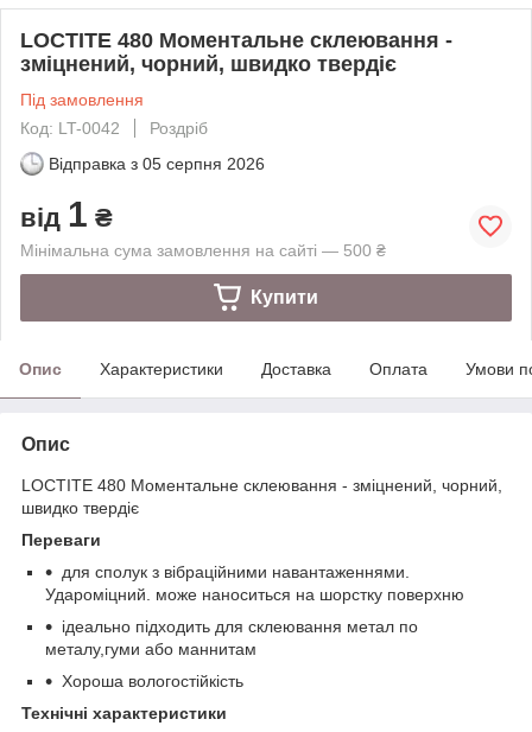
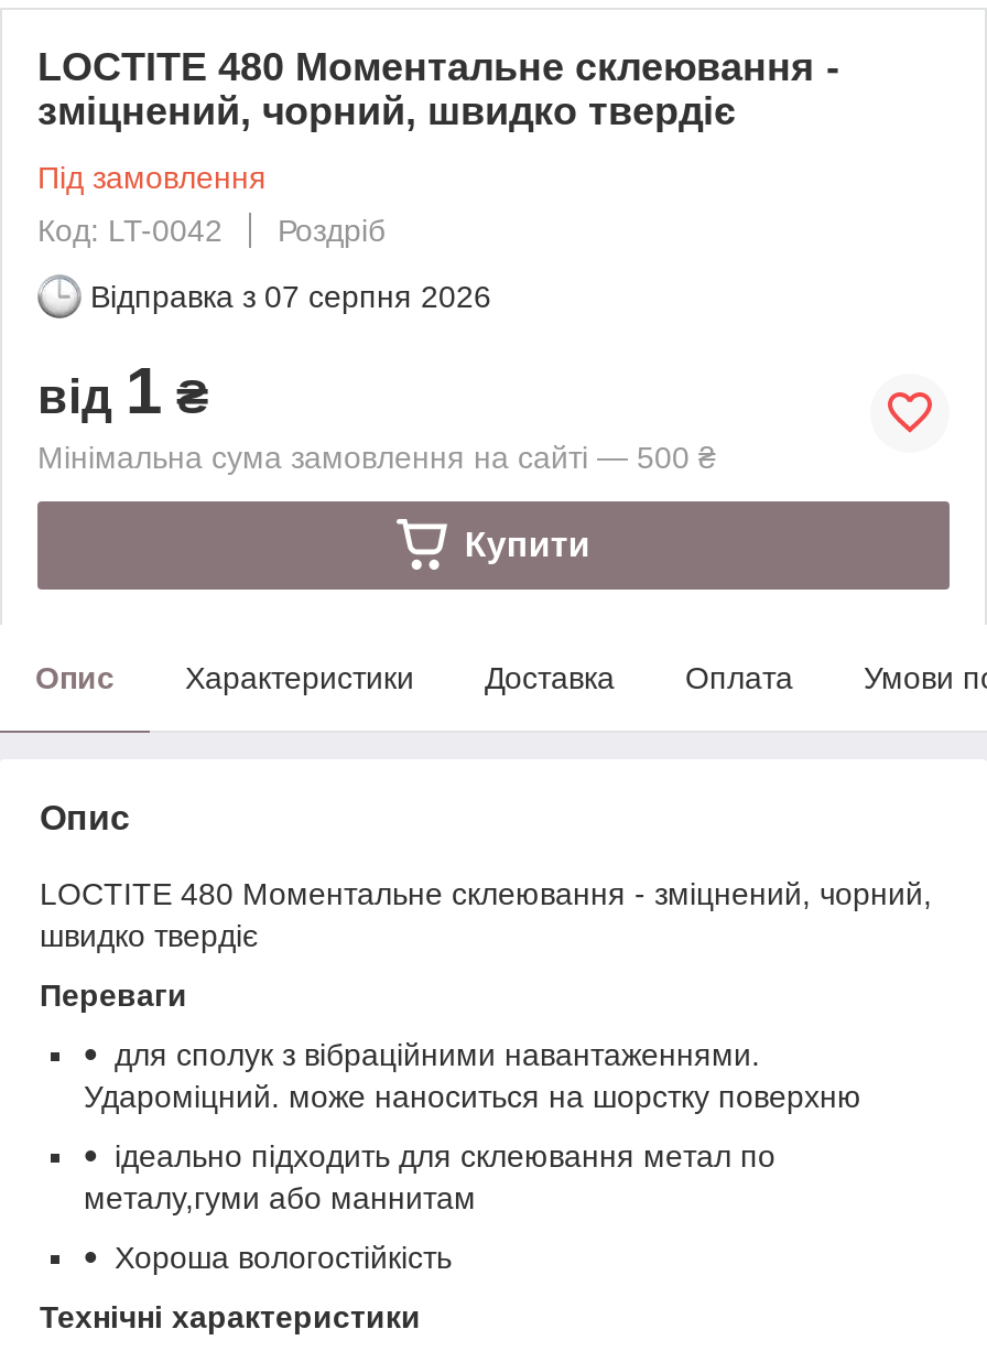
- Відправка з 05 серпня 2026
+ Відправка з 07 серпня 2026
